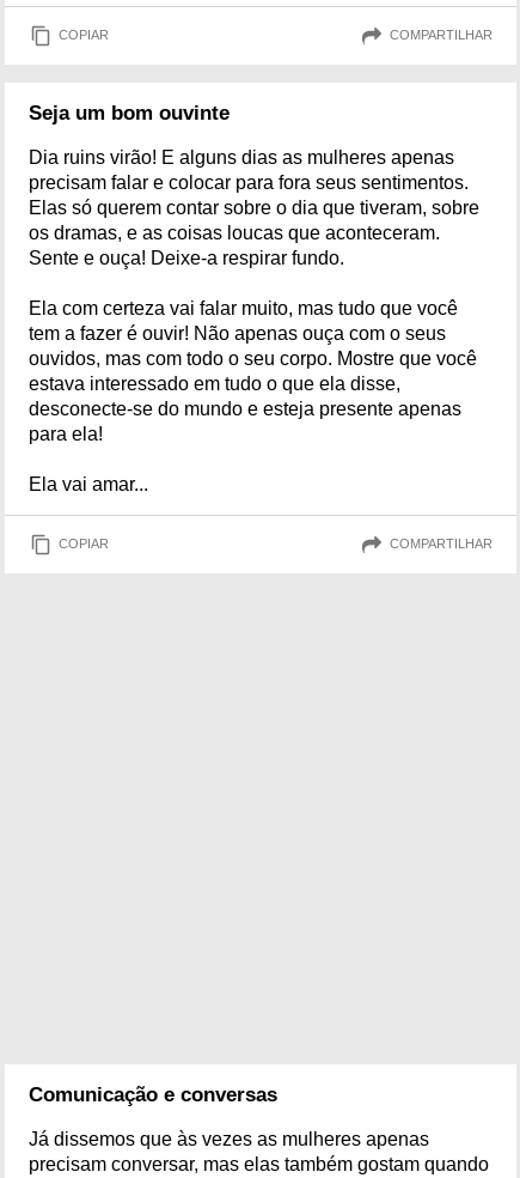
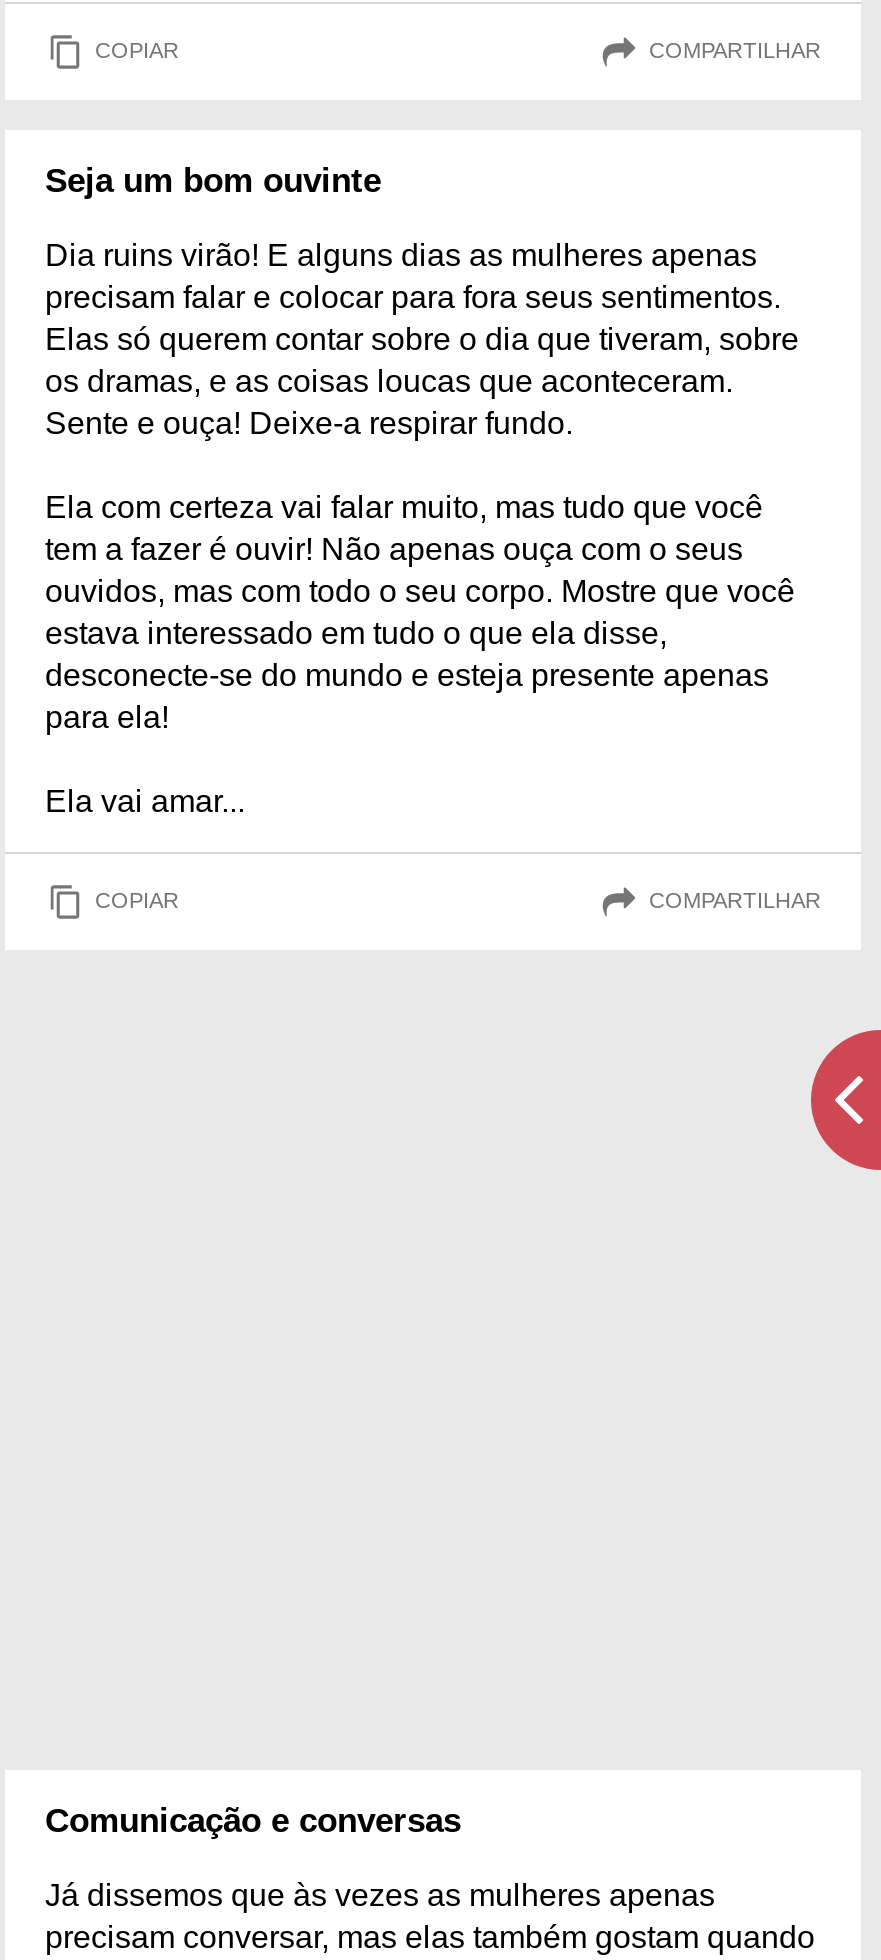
+ [image]
